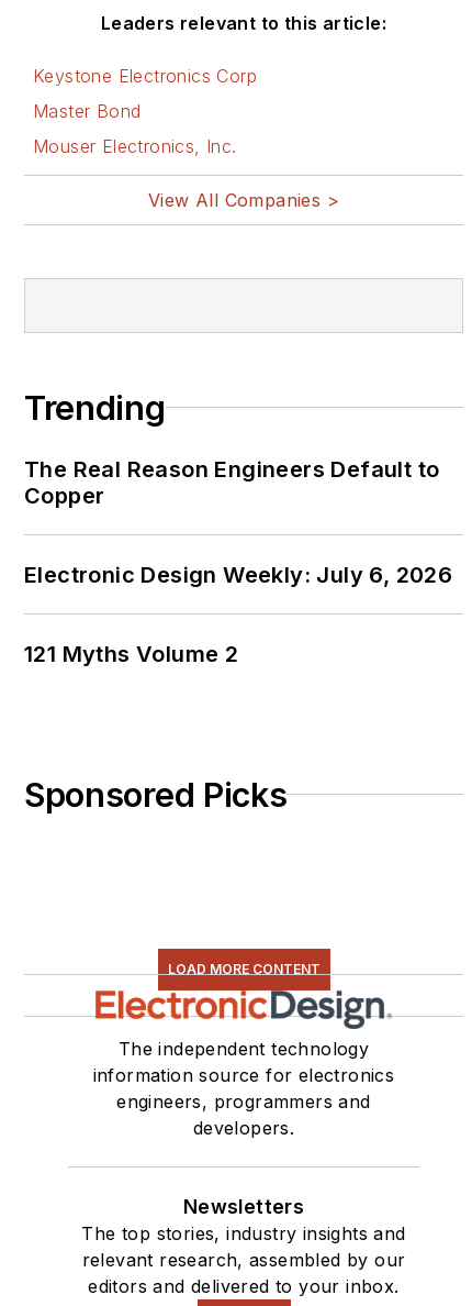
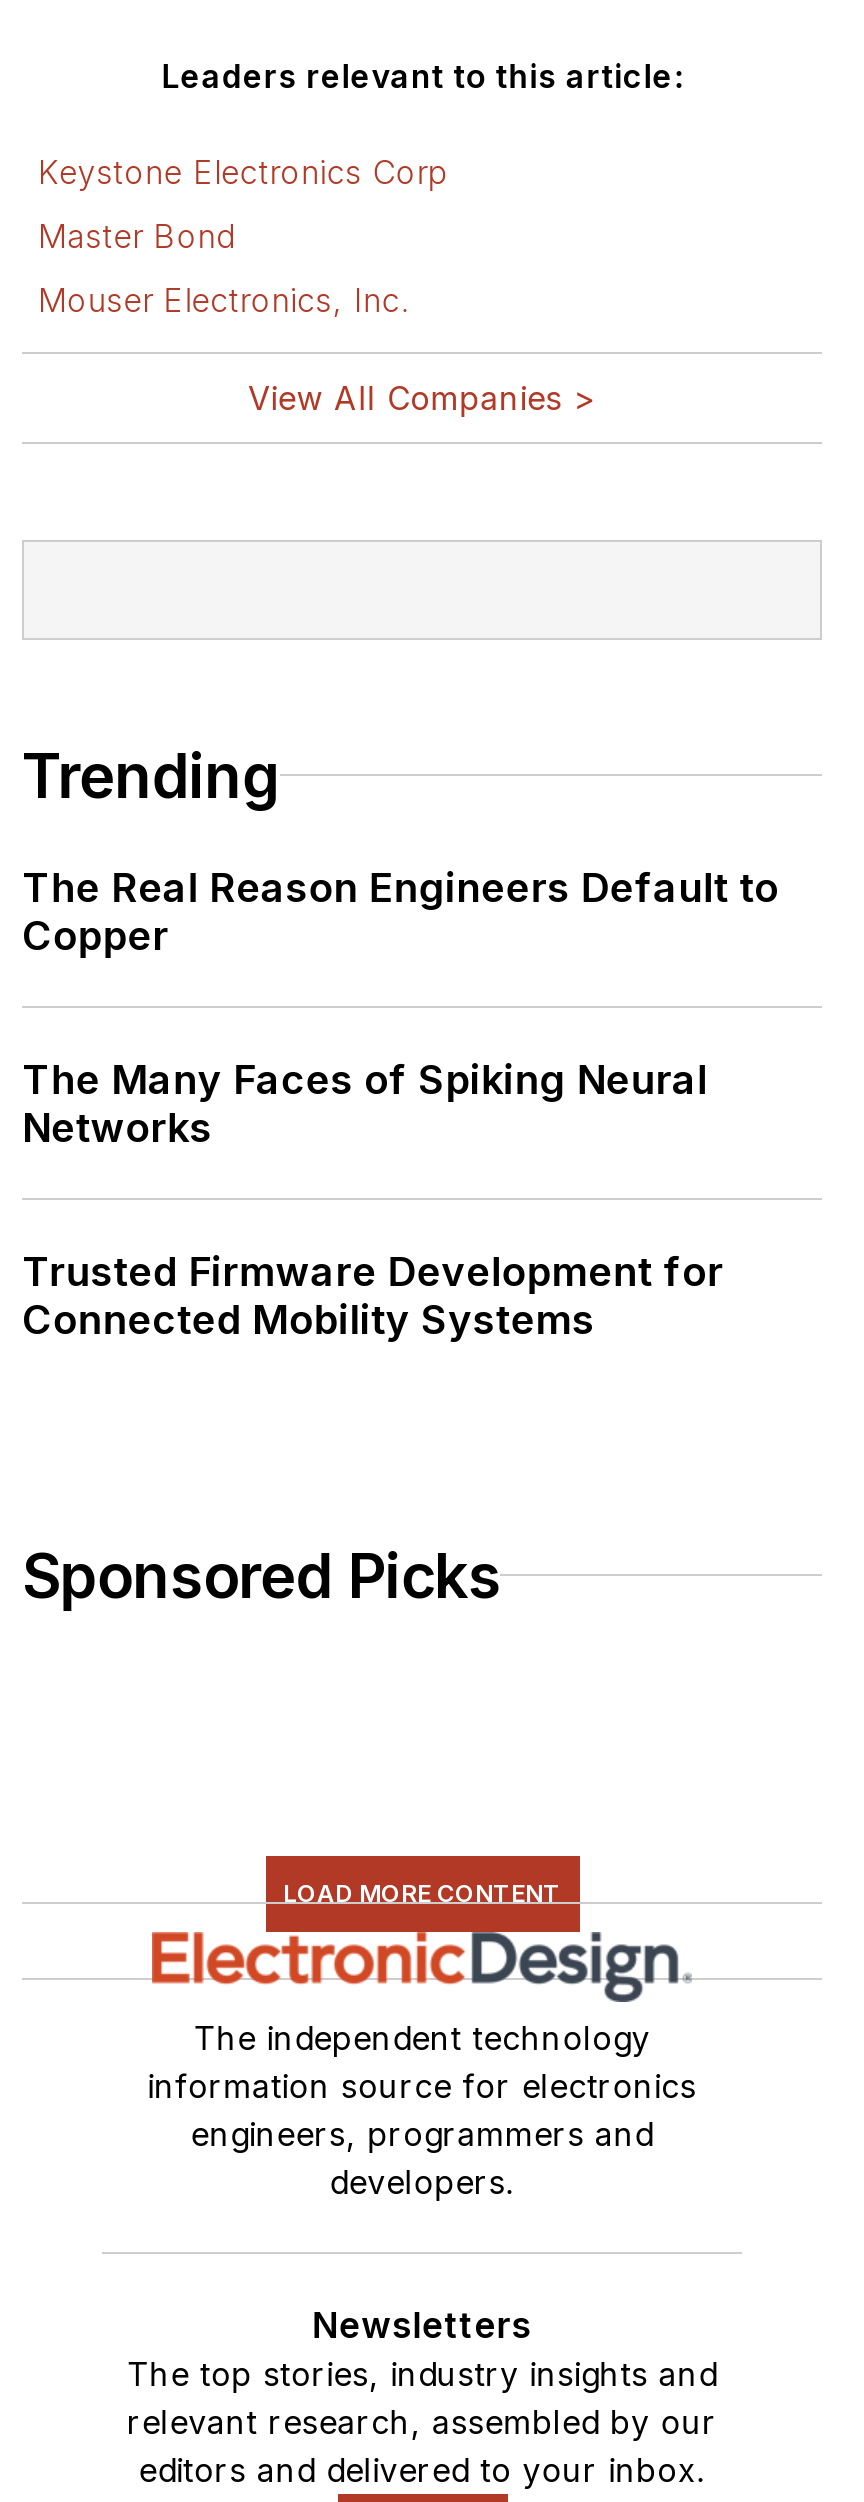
- Electronic Design Weekly: July 6, 2026
+ The Many Faces of Spiking Neural
+ Networks

- 121 Myths Volume 2
+ Trusted Firmware Development for
+ Connected Mobility Systems
